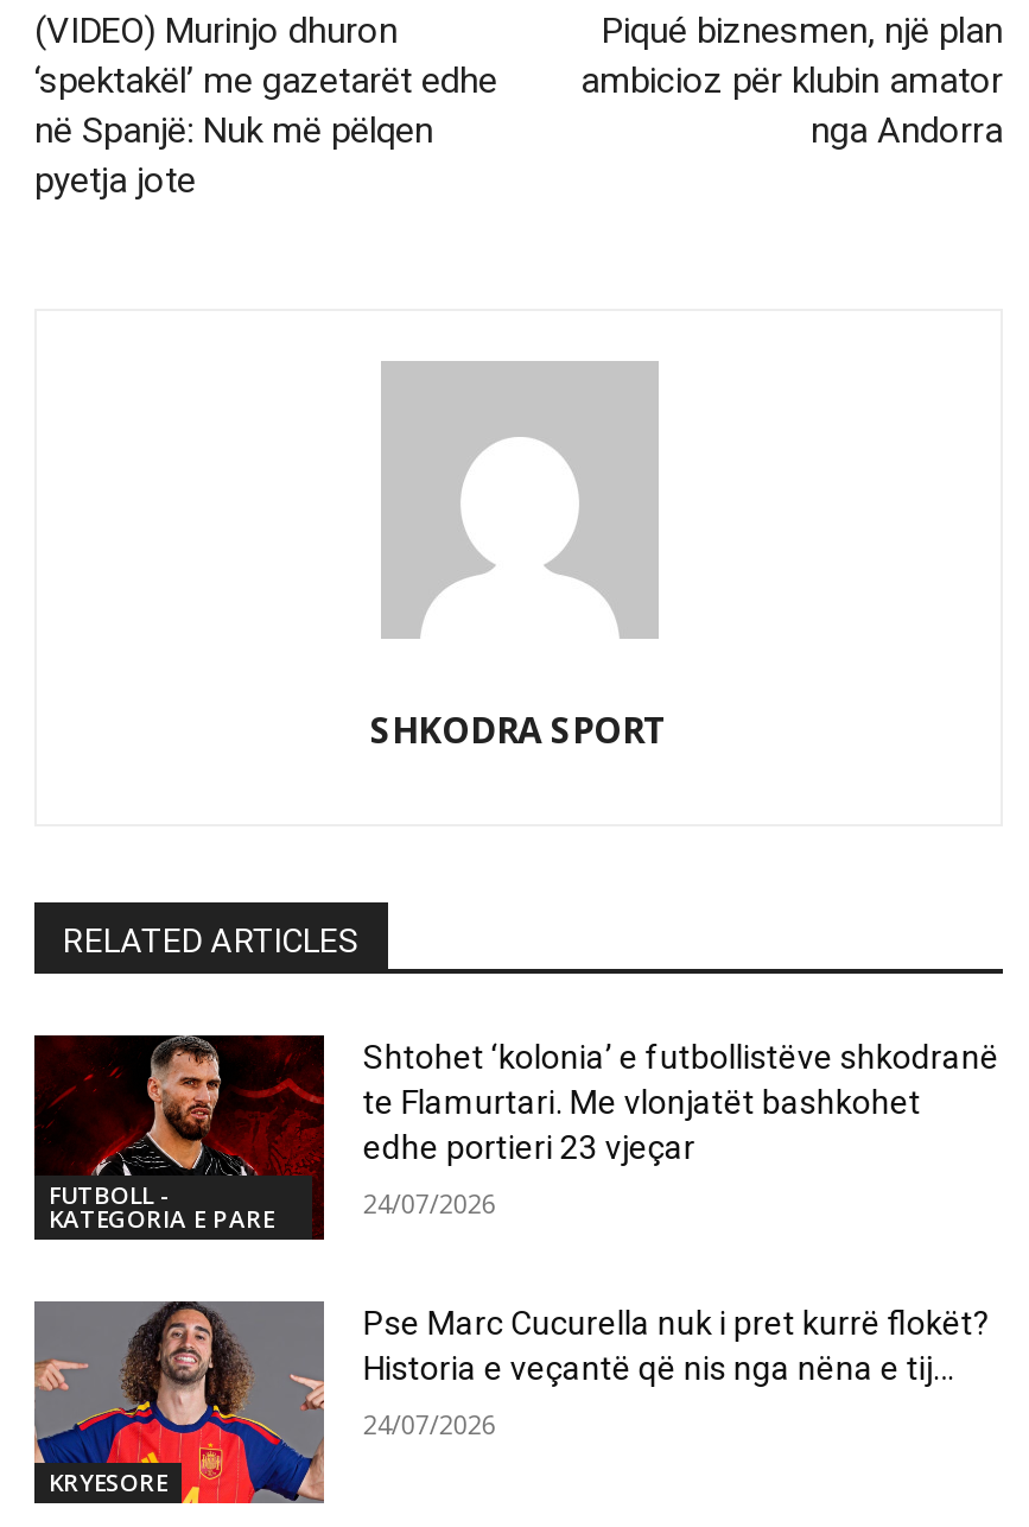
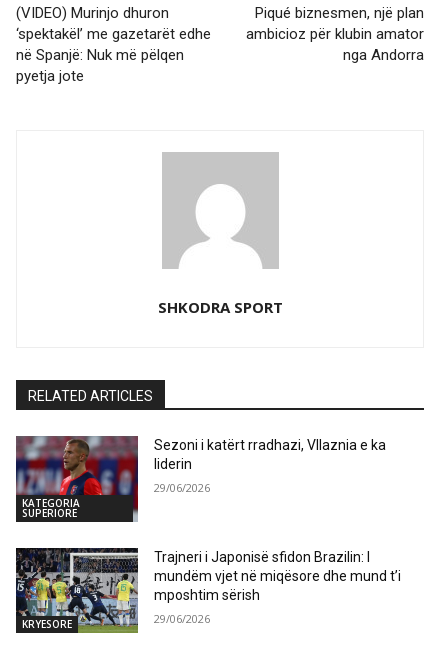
- [image]
- FUTBOLL -
- KATEGORIA E PARE
+ [image]
+ KATEGORIA
+ SUPERIORE

- Shtohet ‘kolonia’ e futbollistëve shkodranë
- te Flamurtari. Me vlonjatët bashkohet
- edhe portieri 23 vjeçar
+ Sezoni i katërt rradhazi, Vllaznia e ka
+ liderin

- 24/07/2026
+ 29/06/2026

- [image]
- Pse Marc Cucurella nuk i pret kurrë flokët?
- Historia e veçantë që nis nga nëna e tij…
+ [image]
+ Trajneri i Japonisë sfidon Brazilin: I
+ mundëm vjet në miqësore dhe mund t’i
+ mposhtim sërish

- 24/07/2026
+ 29/06/2026
